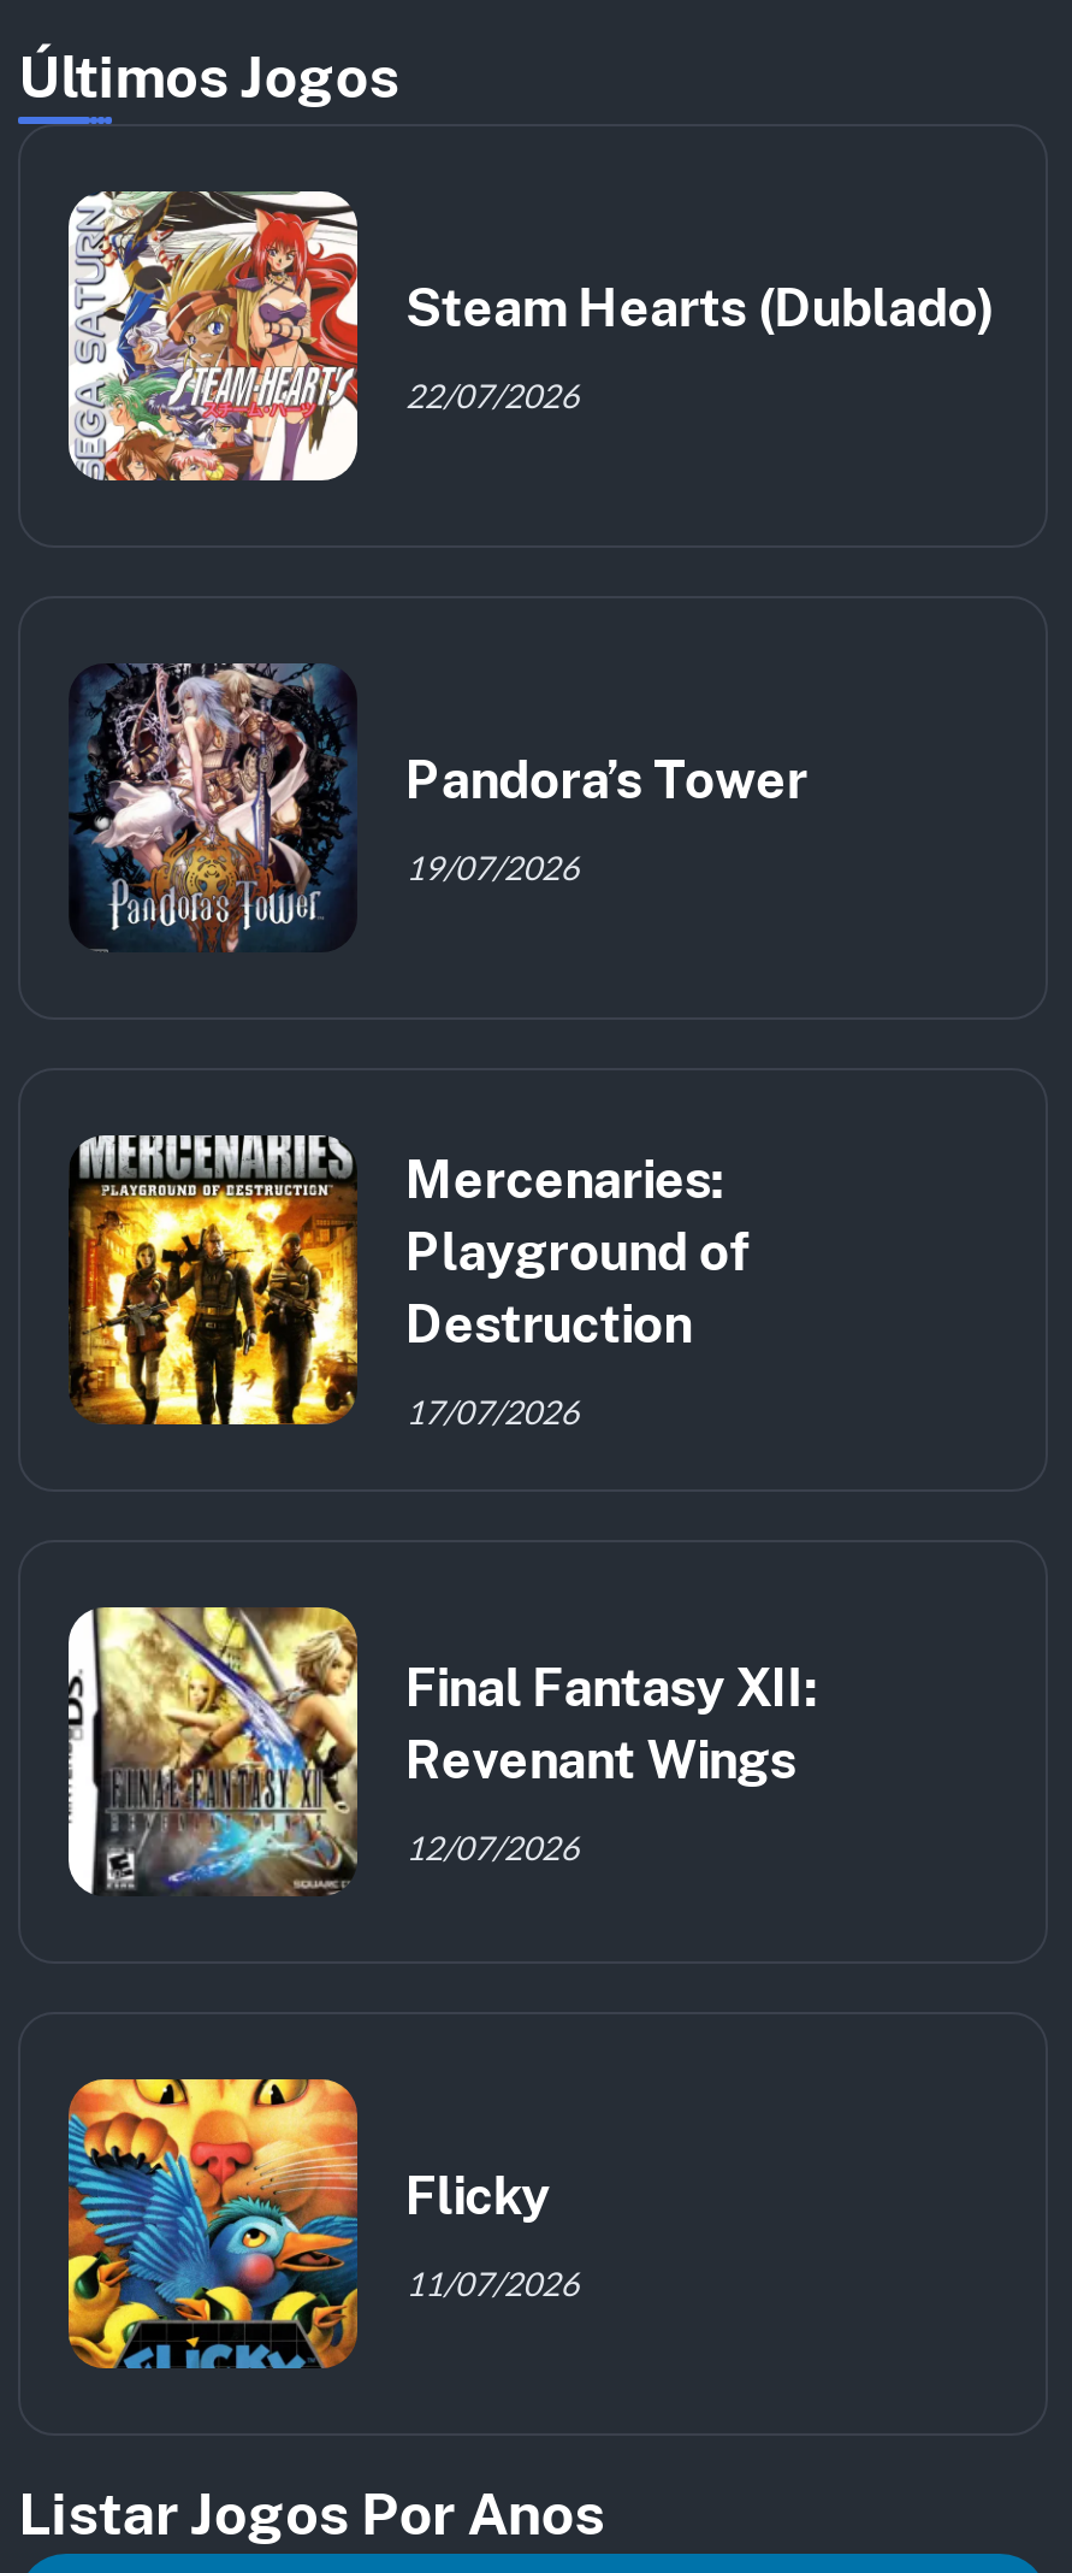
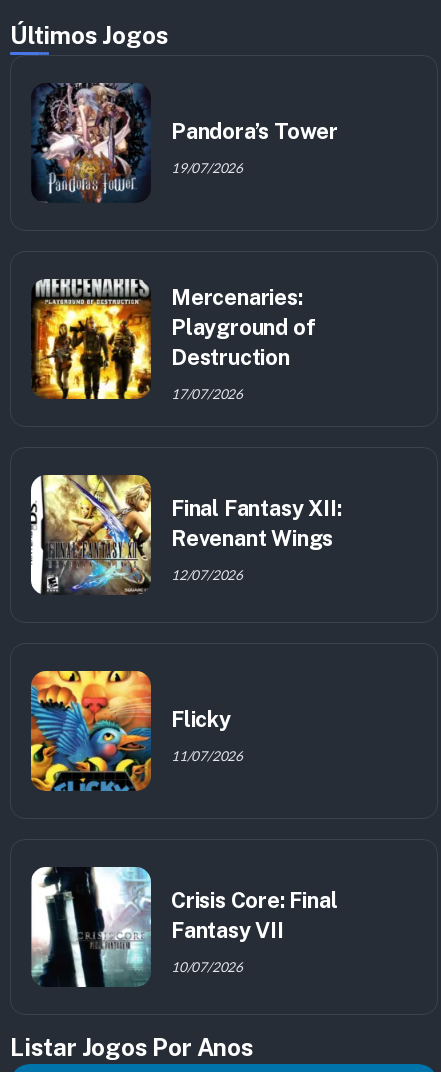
- [image]
- Steam Hearts (Dublado)
- 22/07/2026

moved up: [image] | Pandora’s Tower | 19/07/2026 | ... | Flicky | 11/07/2026

+ [image]
+ Crisis Core: Final
+ Fantasy VII
+ 10/07/2026
